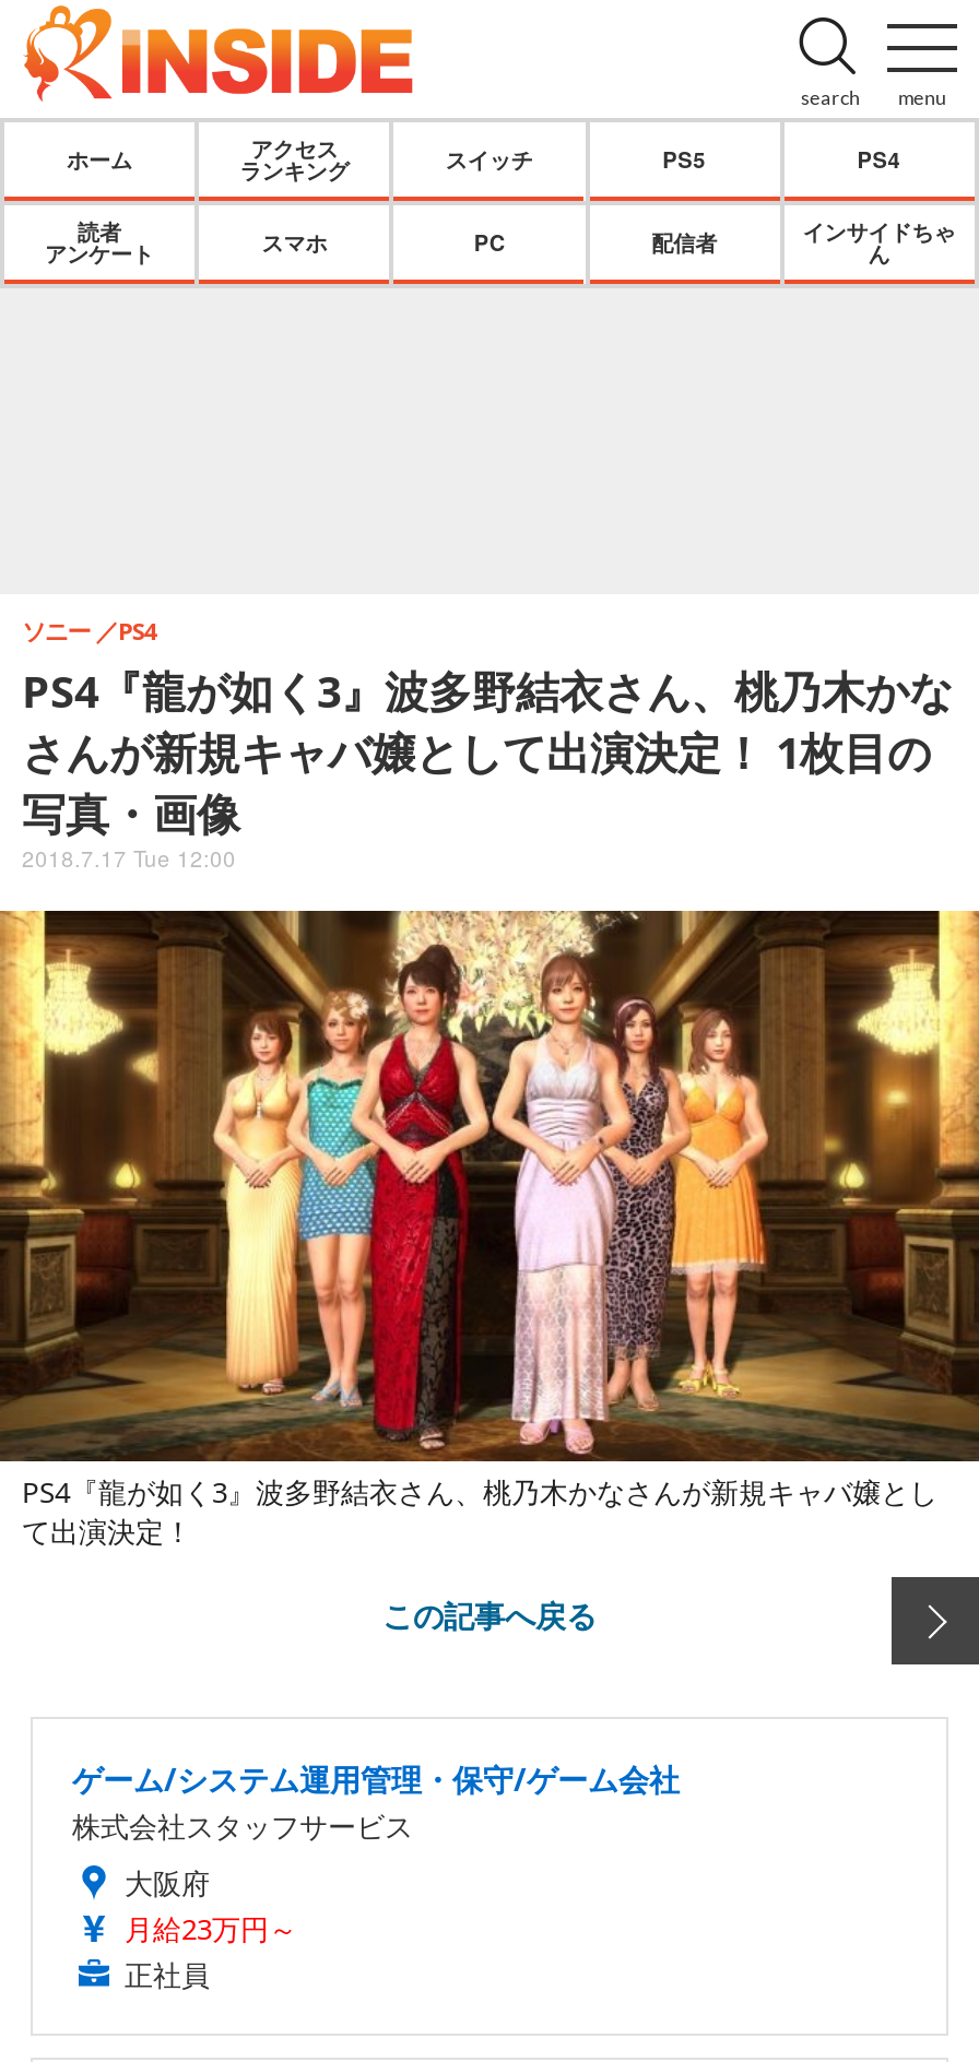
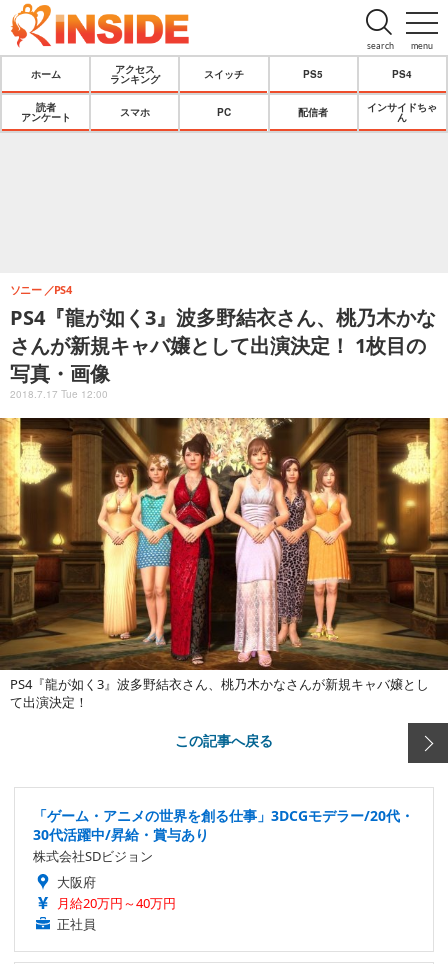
- ゲーム/システム運用管理・保守/ゲーム会社
- 株式会社スタッフサービス
+ 「ゲーム・アニメの世界を創る仕事」3DCGモデラー/20代・
+ 30代活躍中/昇給・賞与あり
+ 株式会社SDビジョン

- 月給23万円～
+ 月給20万円～40万円
